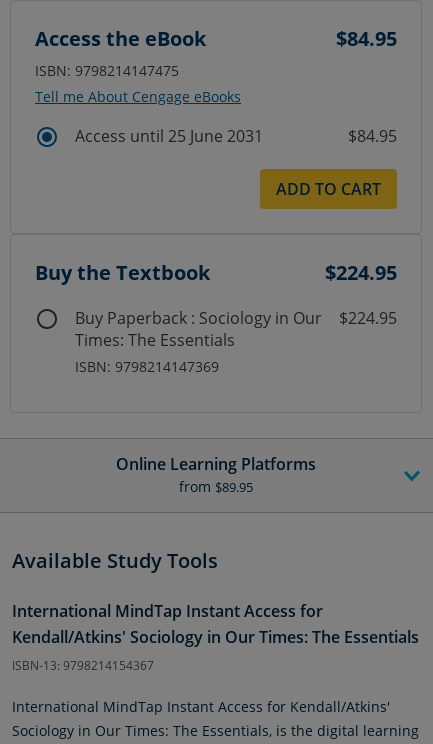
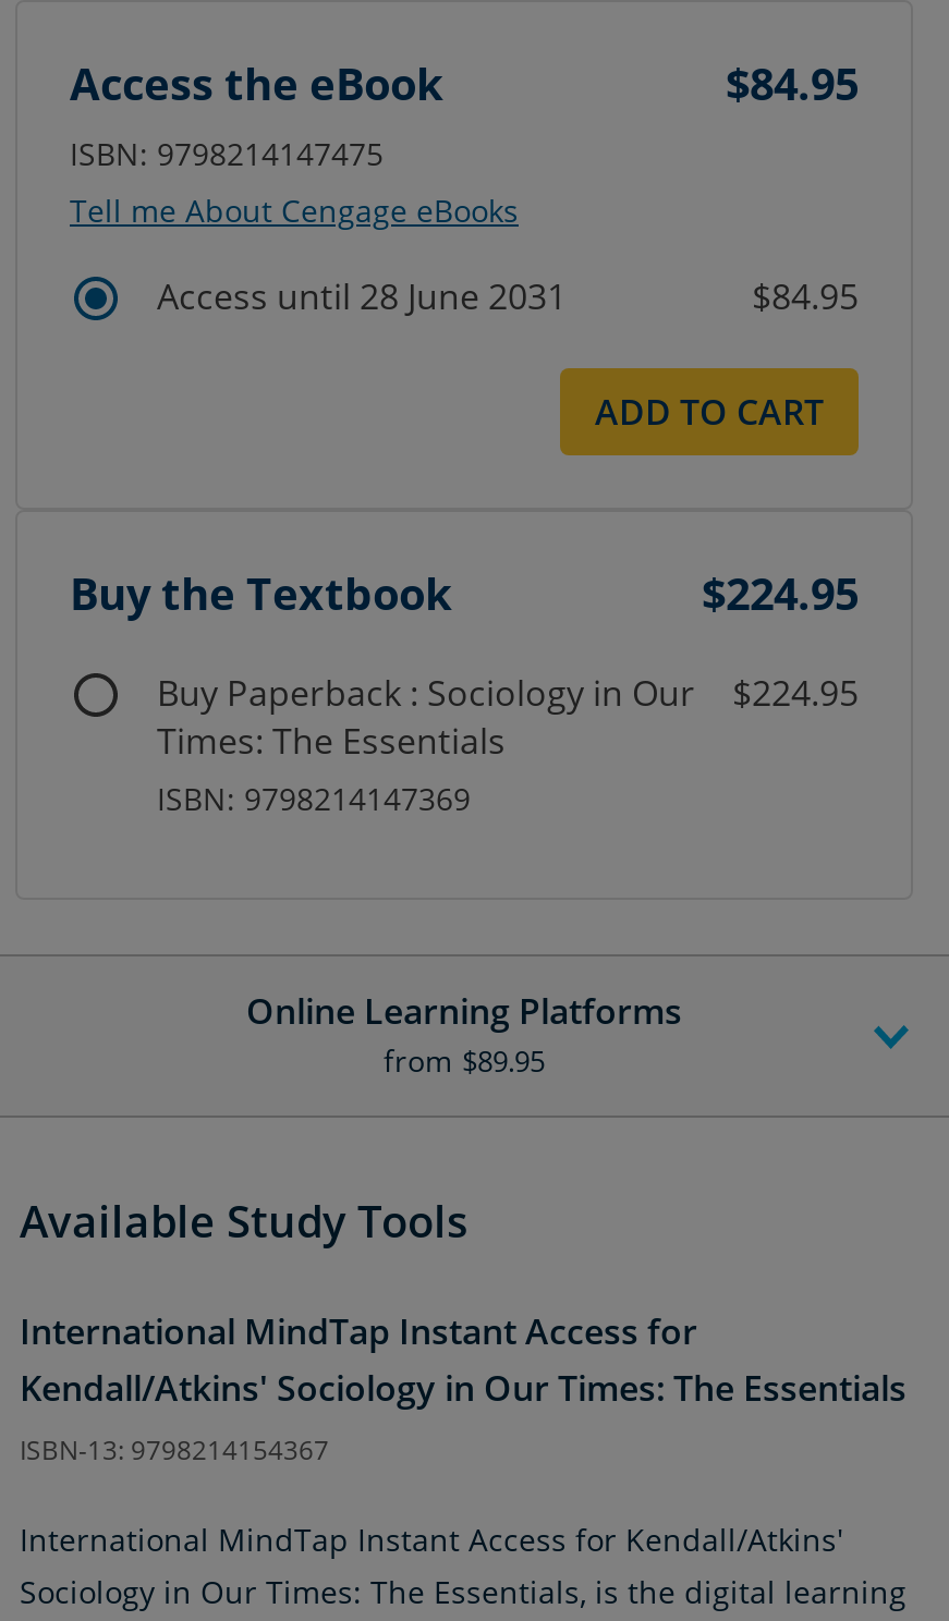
- Access until 25 June 2031
+ Access until 28 June 2031
